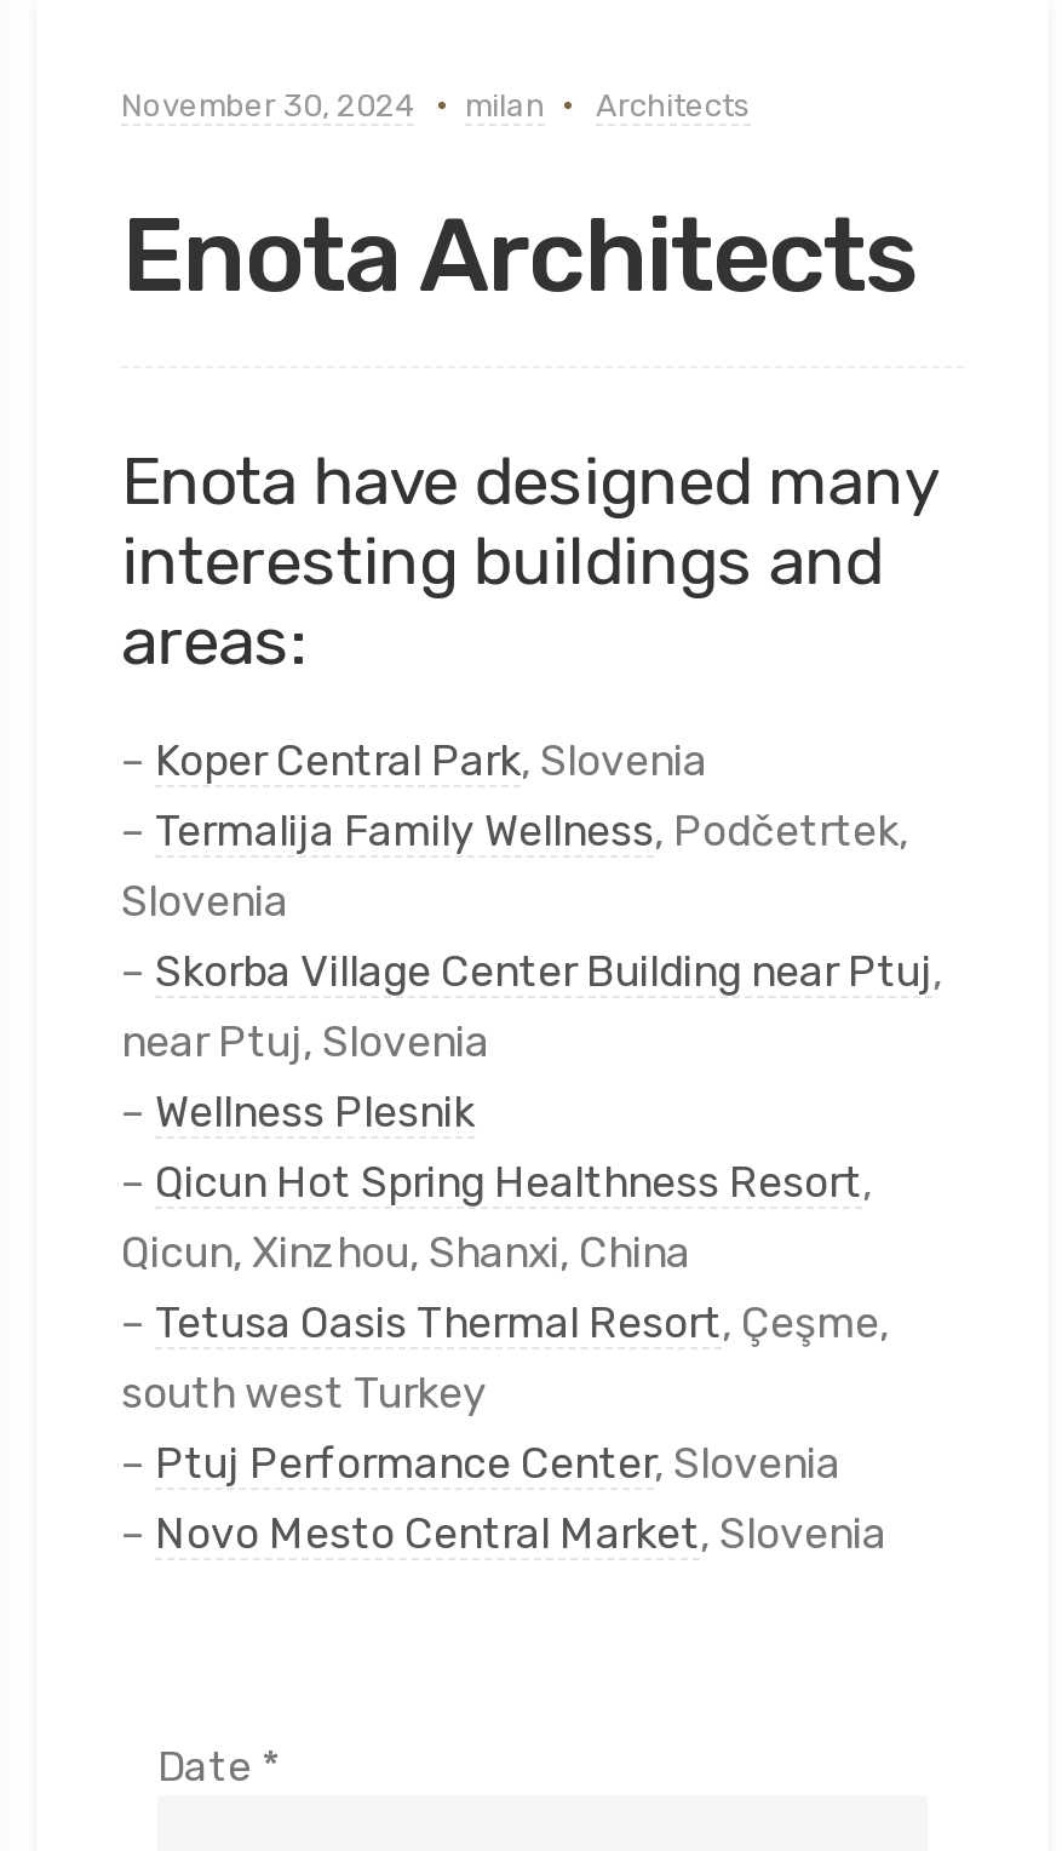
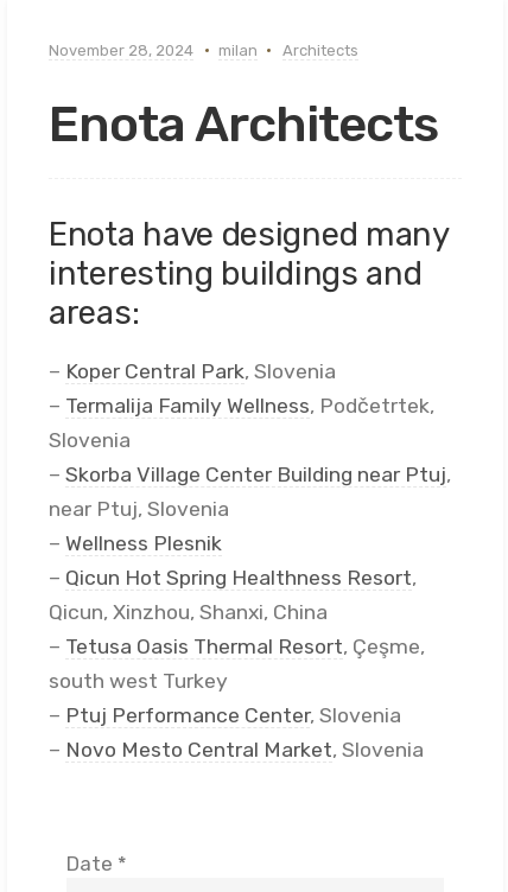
- November 30, 2024 milan Architects
+ November 28, 2024 milan Architects
